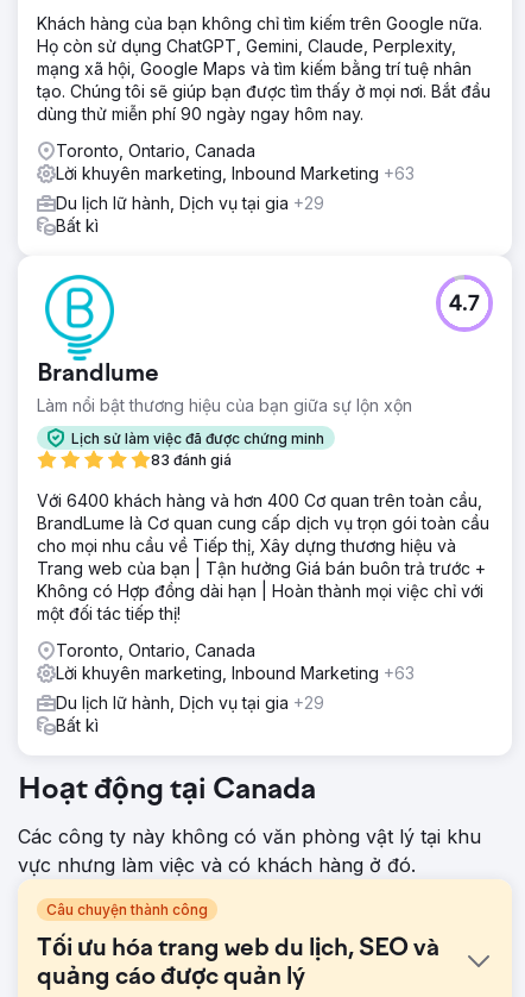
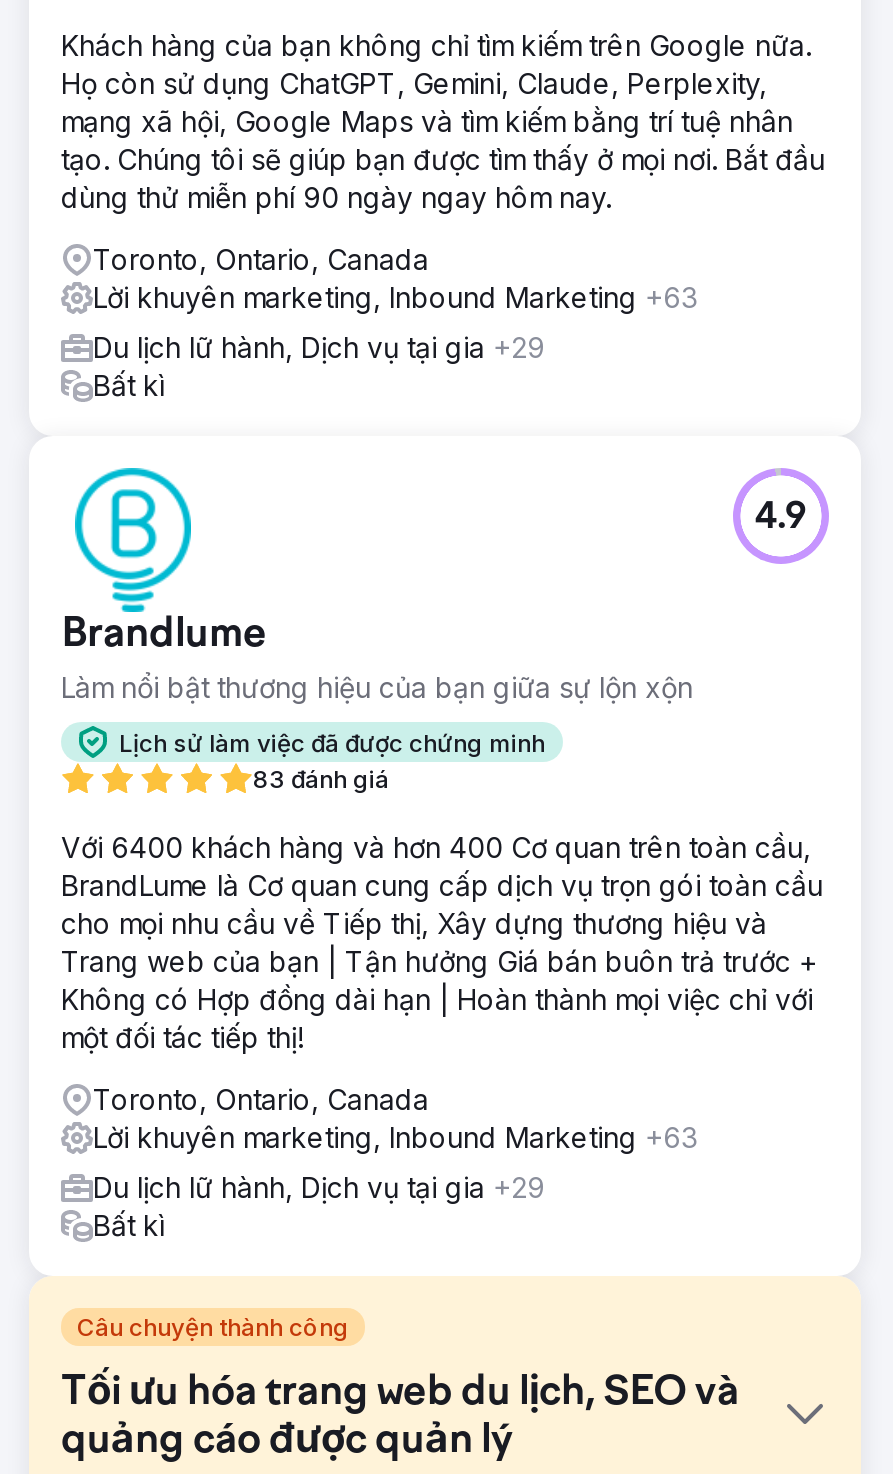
- 4.7
+ 4.9

- Hoạt động tại Canada
- Các công ty này không có văn phòng vật lý tại khu
- vực nhưng làm việc và có khách hàng ở đó.
